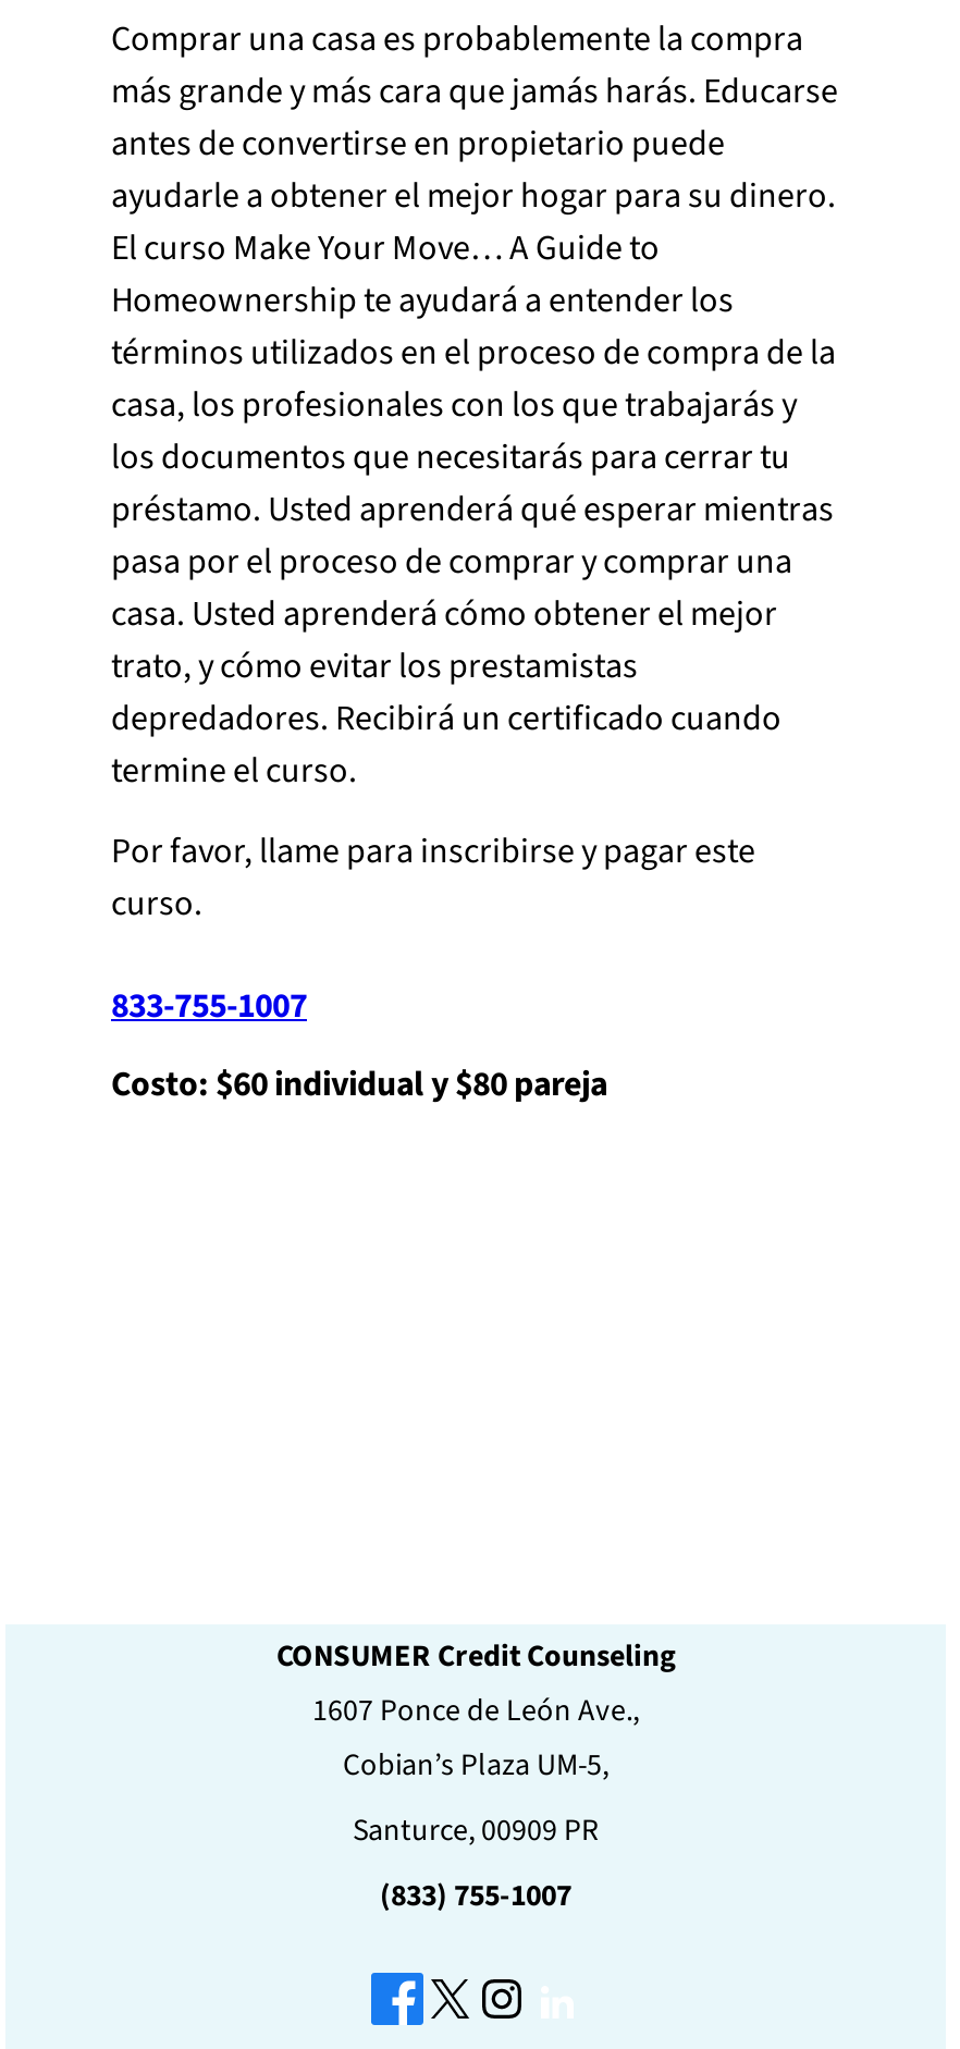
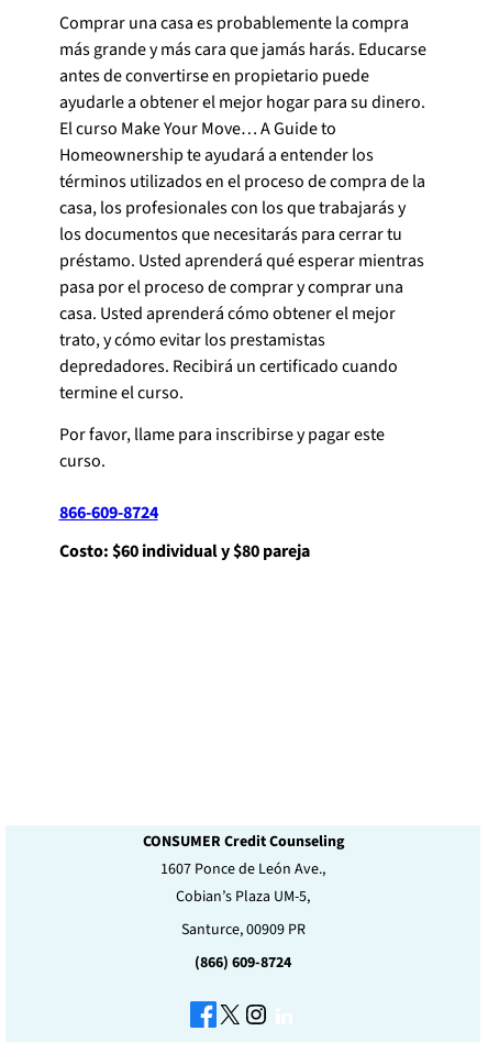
- 833-755-1007
+ 866-609-8724

- (833) 755-1007
+ (866) 609-8724
